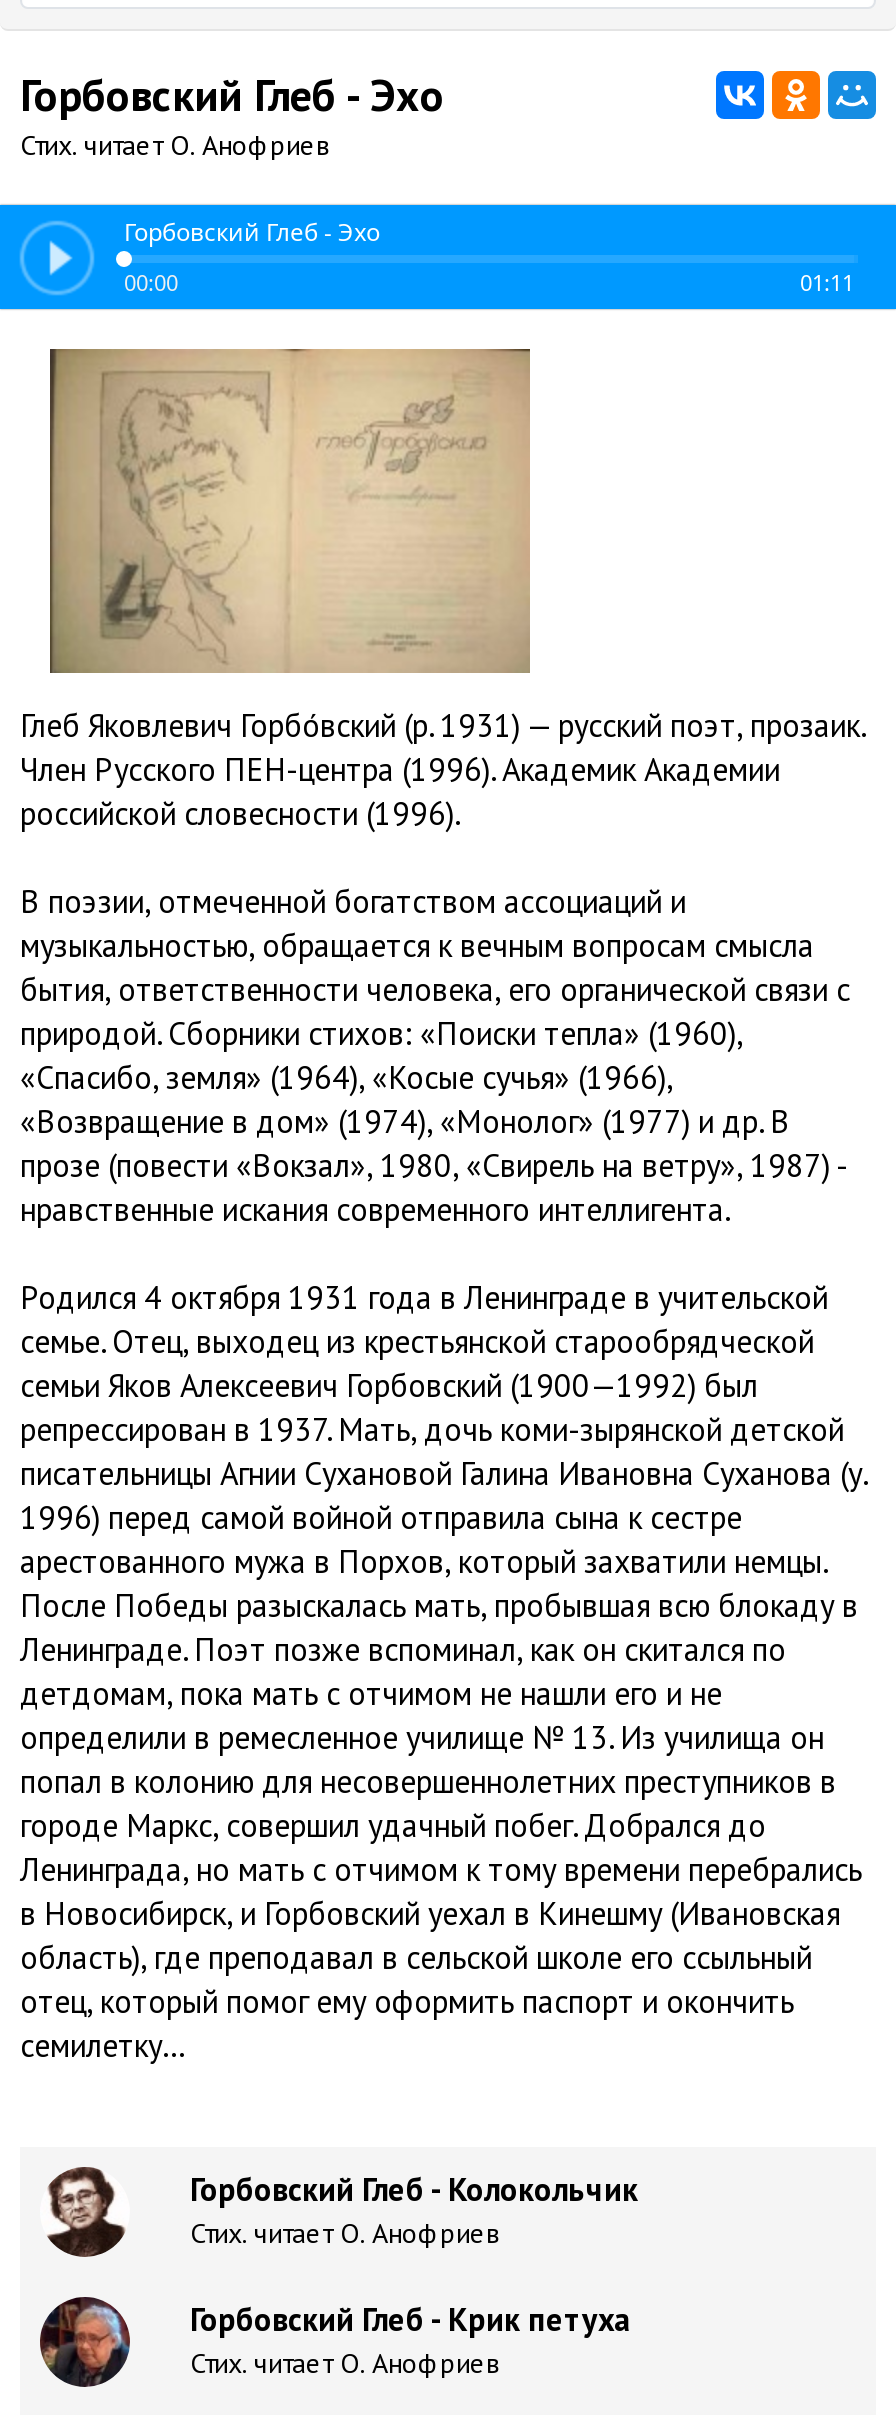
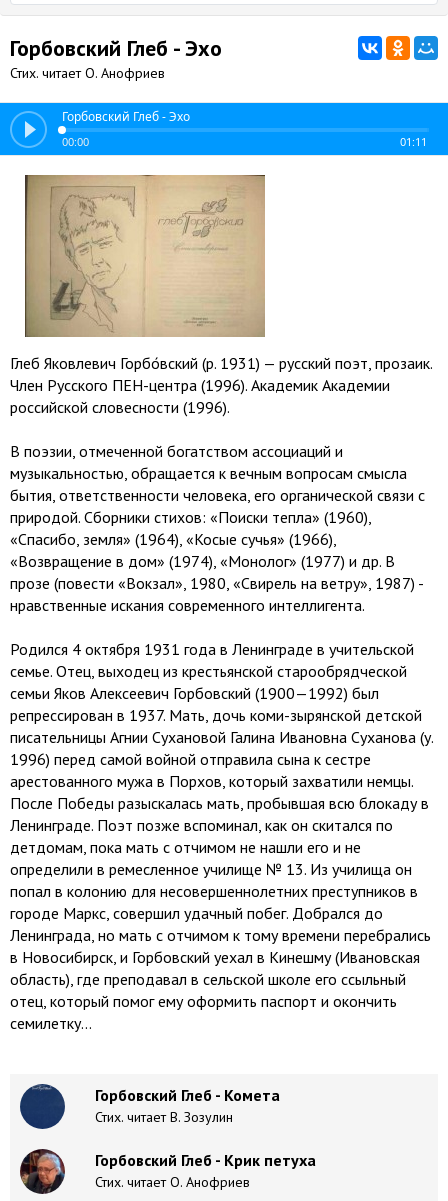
- [image]
- Горбовский Глеб - Колокольчик
+ [image]
+ Горбовский Глеб - Комета

- Стих. читает О. Анофриев
+ Стих. читает В. Зозулин
